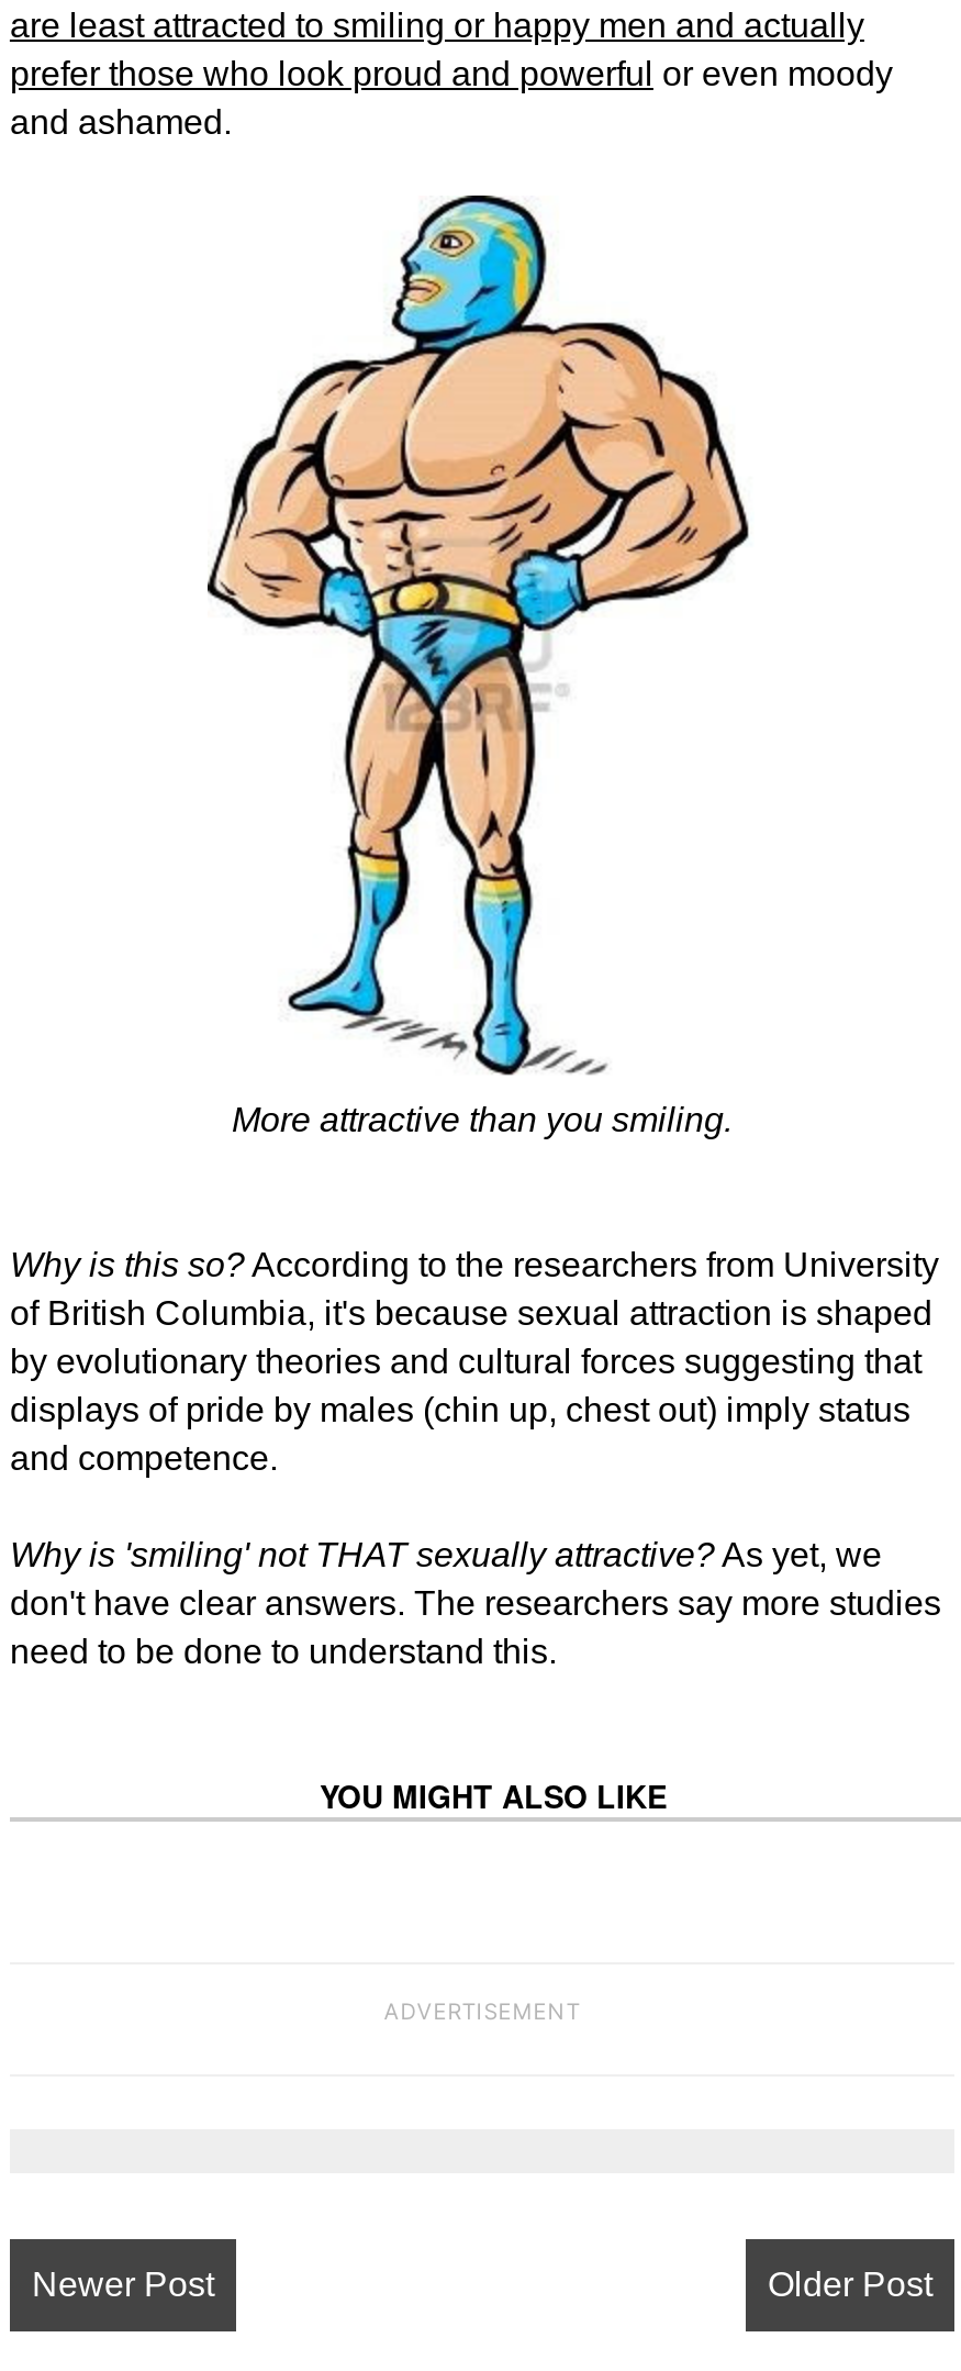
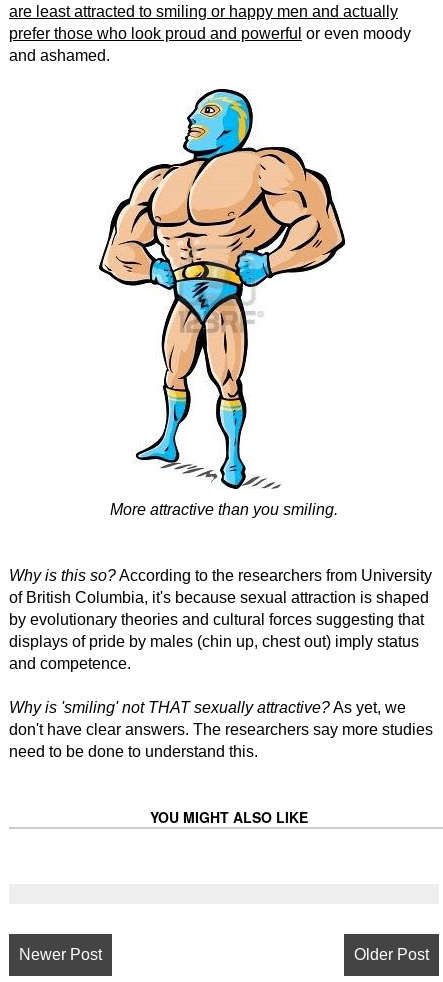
- ADVERTISEMENT
